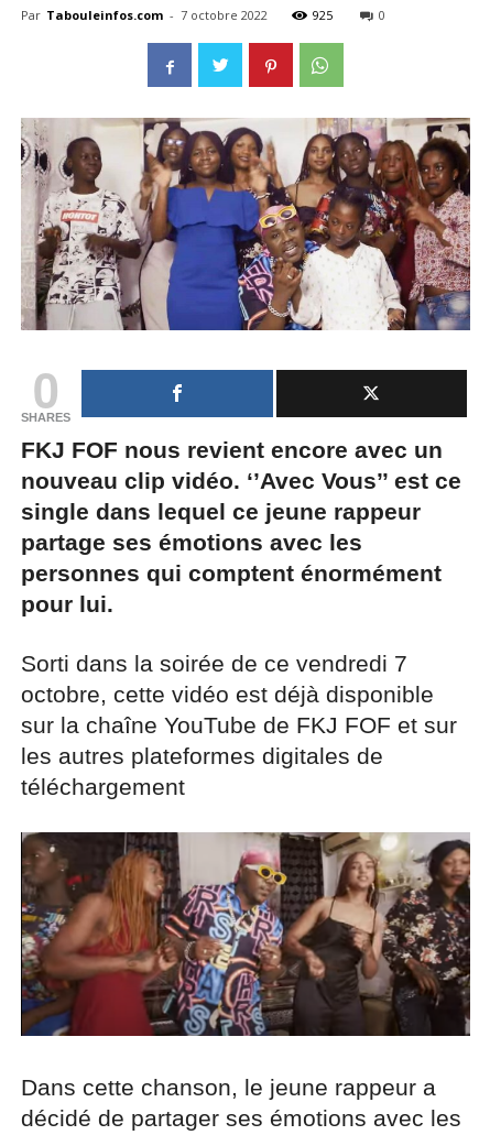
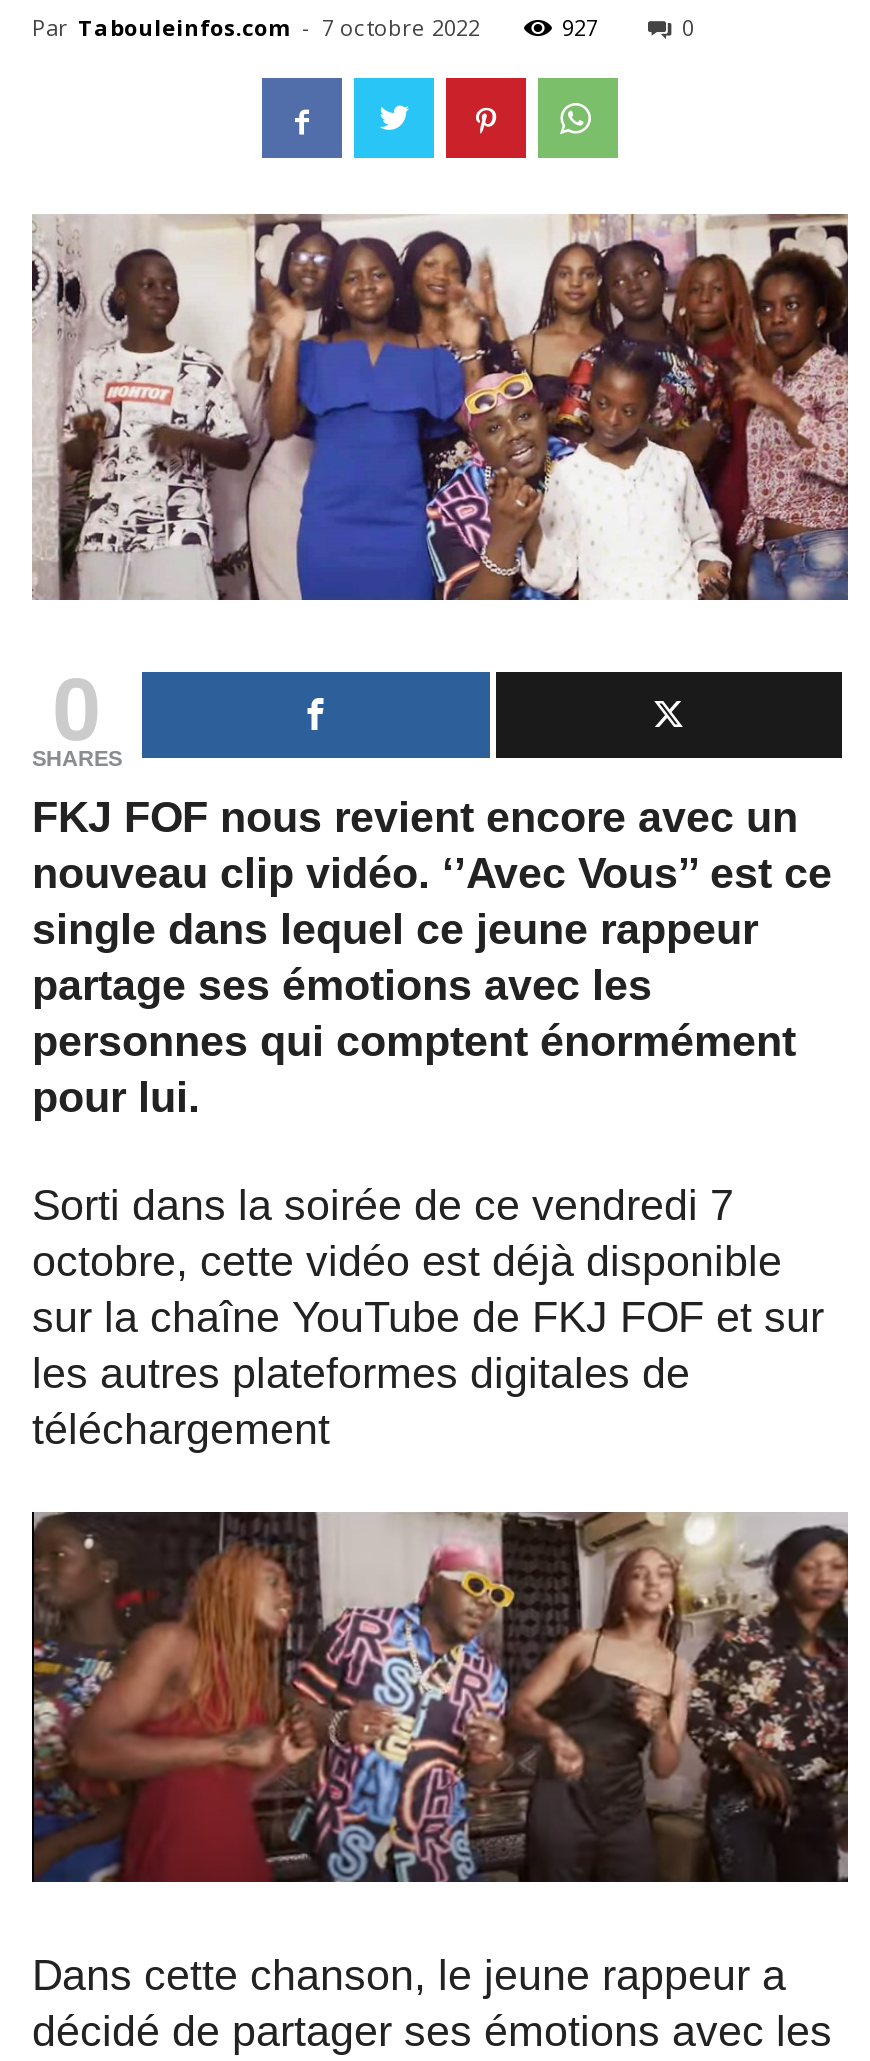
- 925
+ 927
